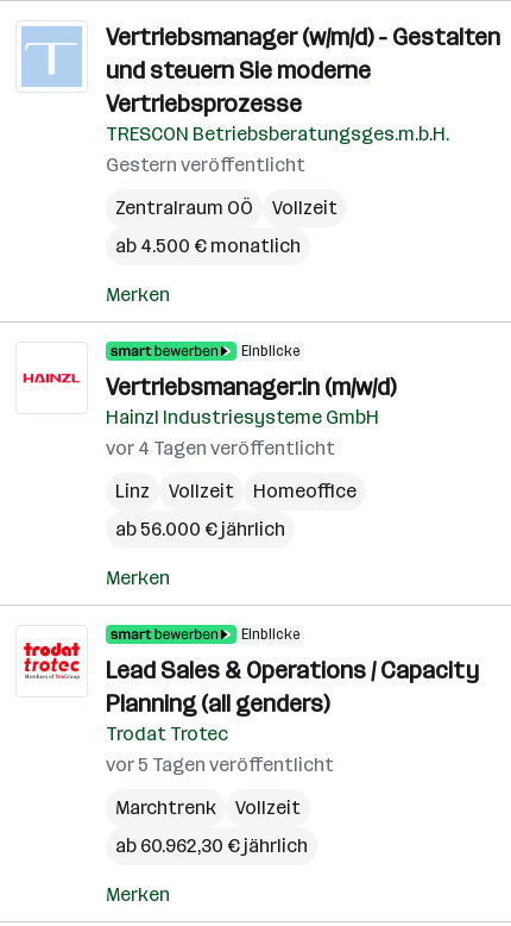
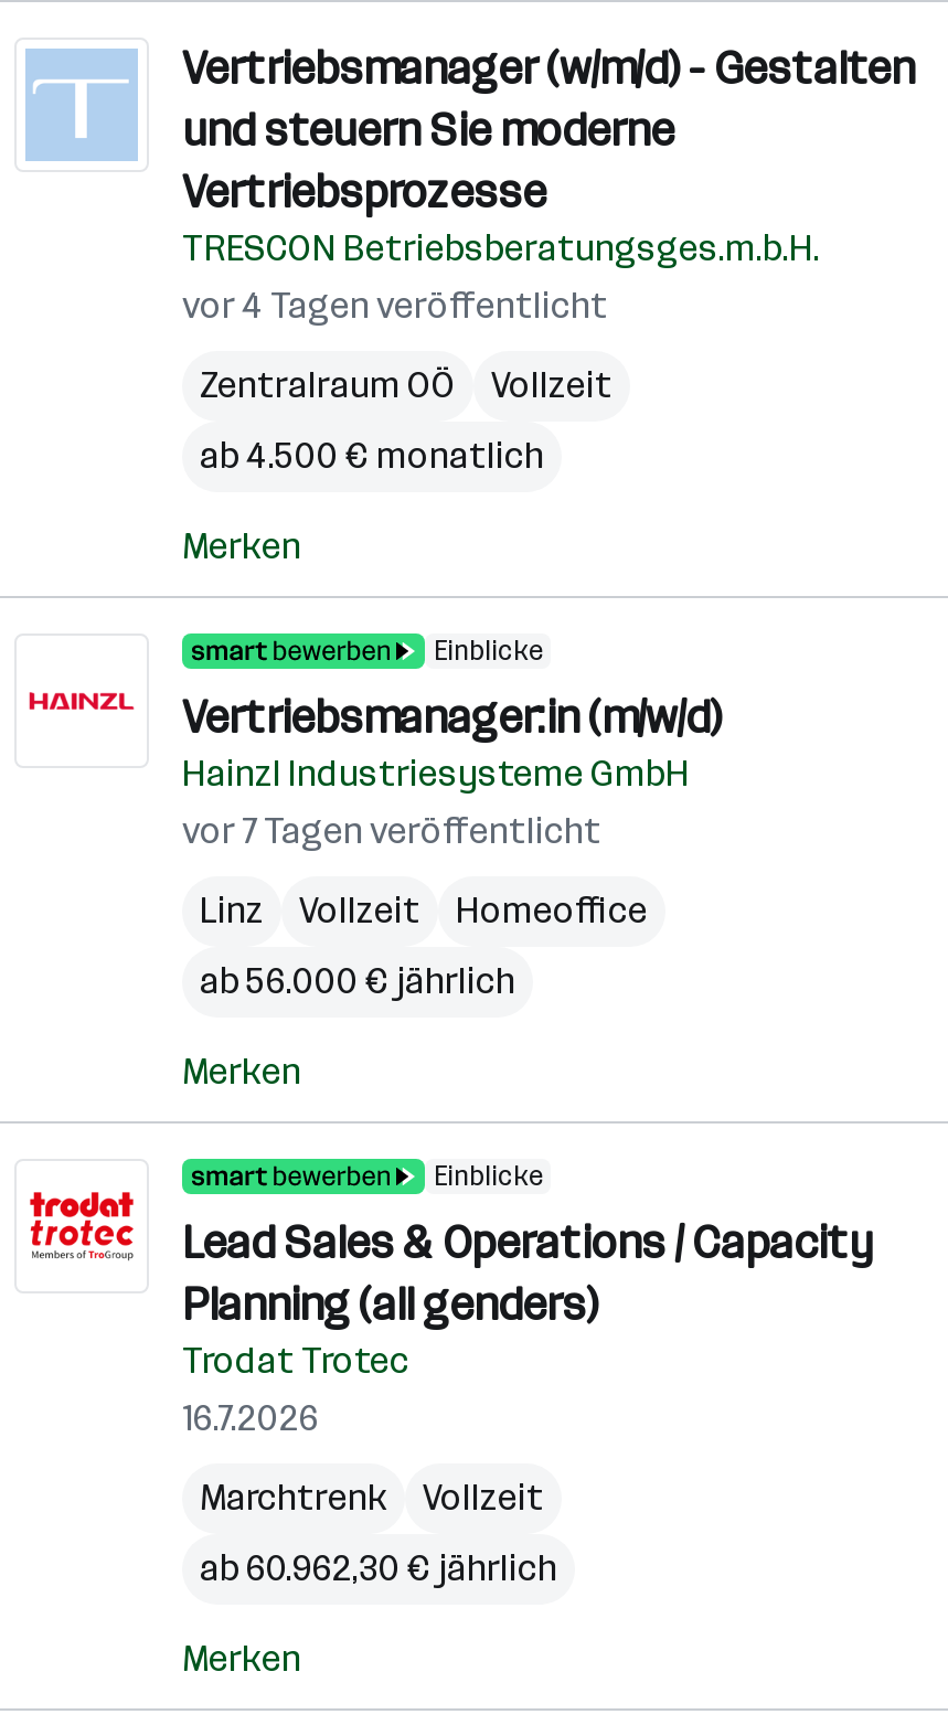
- Gestern veröffentlicht

+ vor 7 Tagen veröffentlicht

moved up: vor 4 Tagen veröffentlicht

- vor 5 Tagen veröffentlicht
+ 16.7.2026
